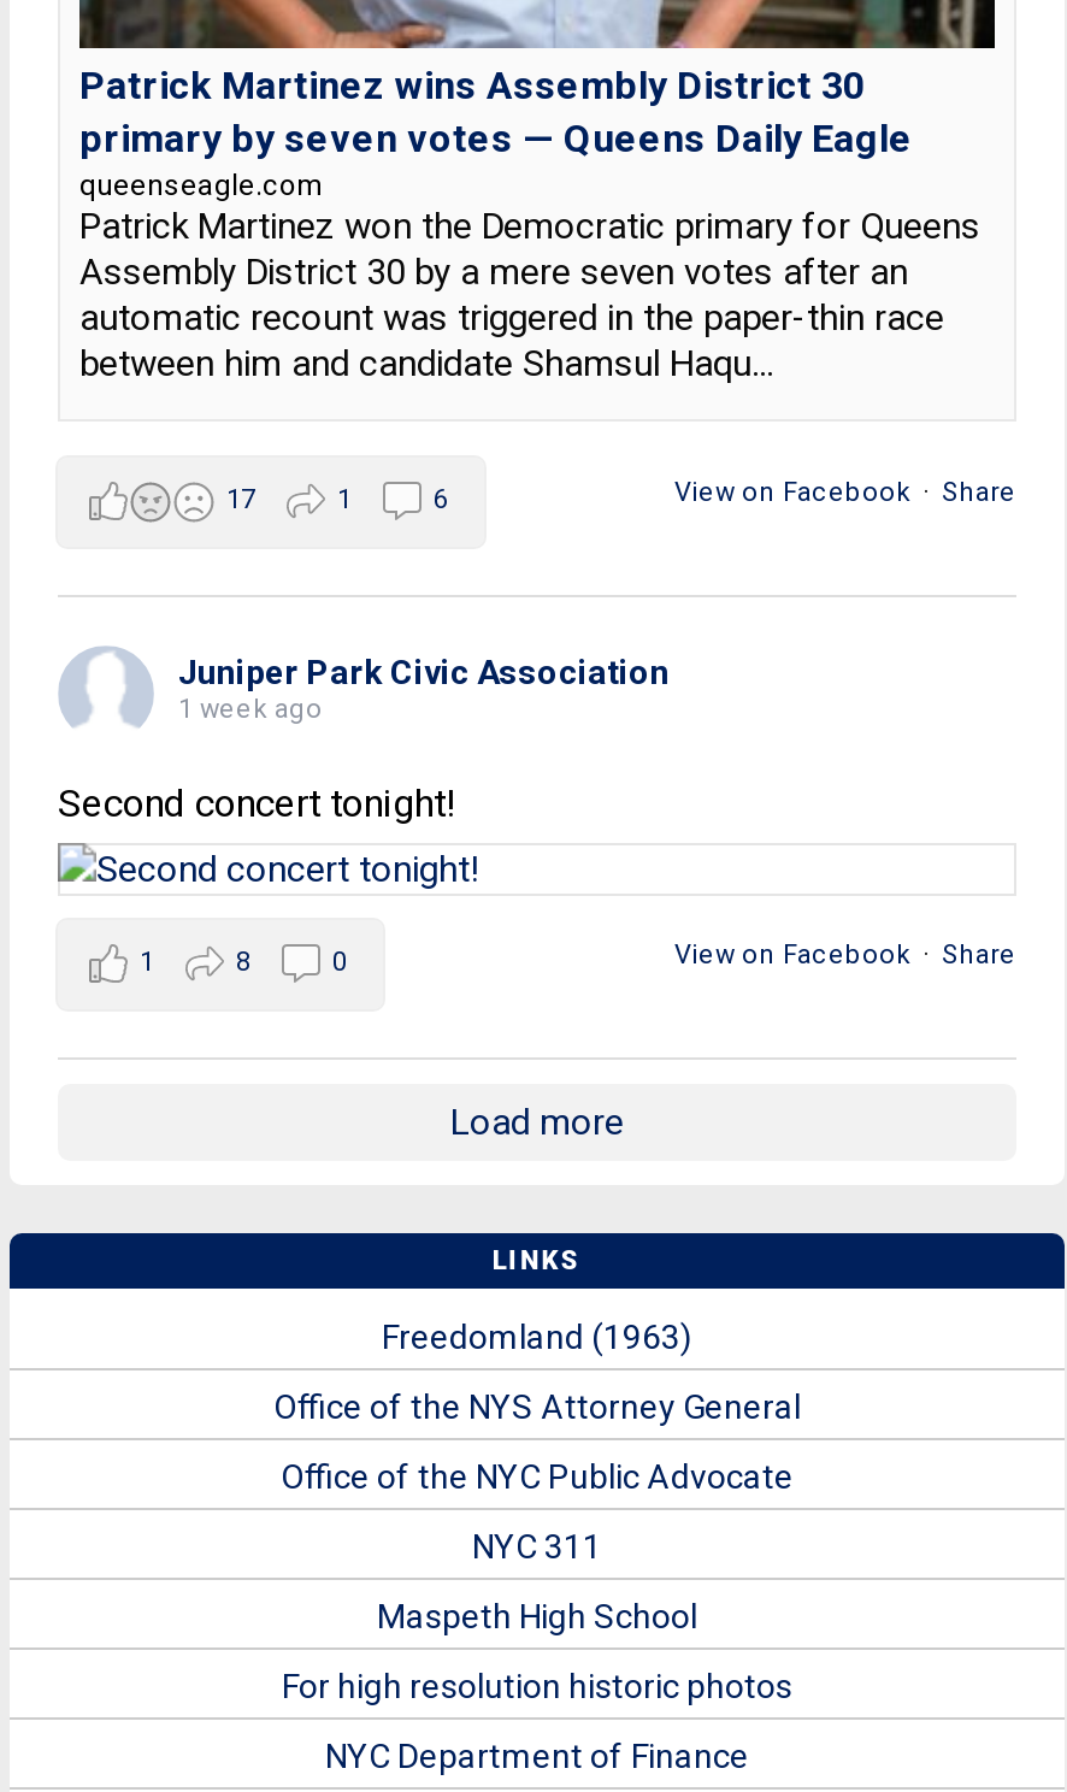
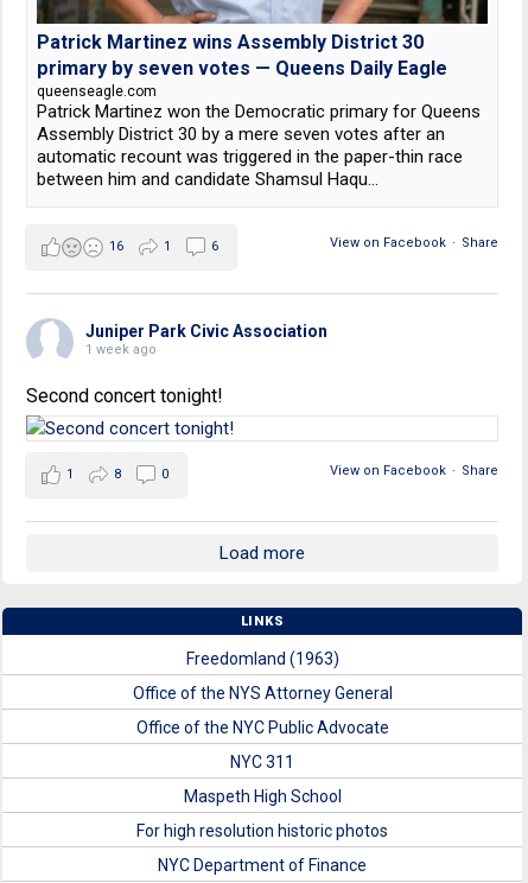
- 17
+ 16
